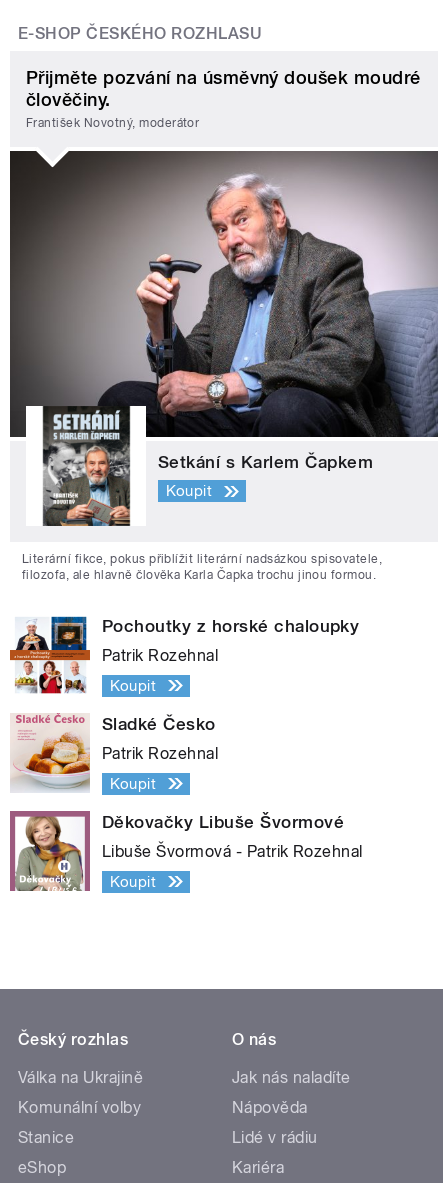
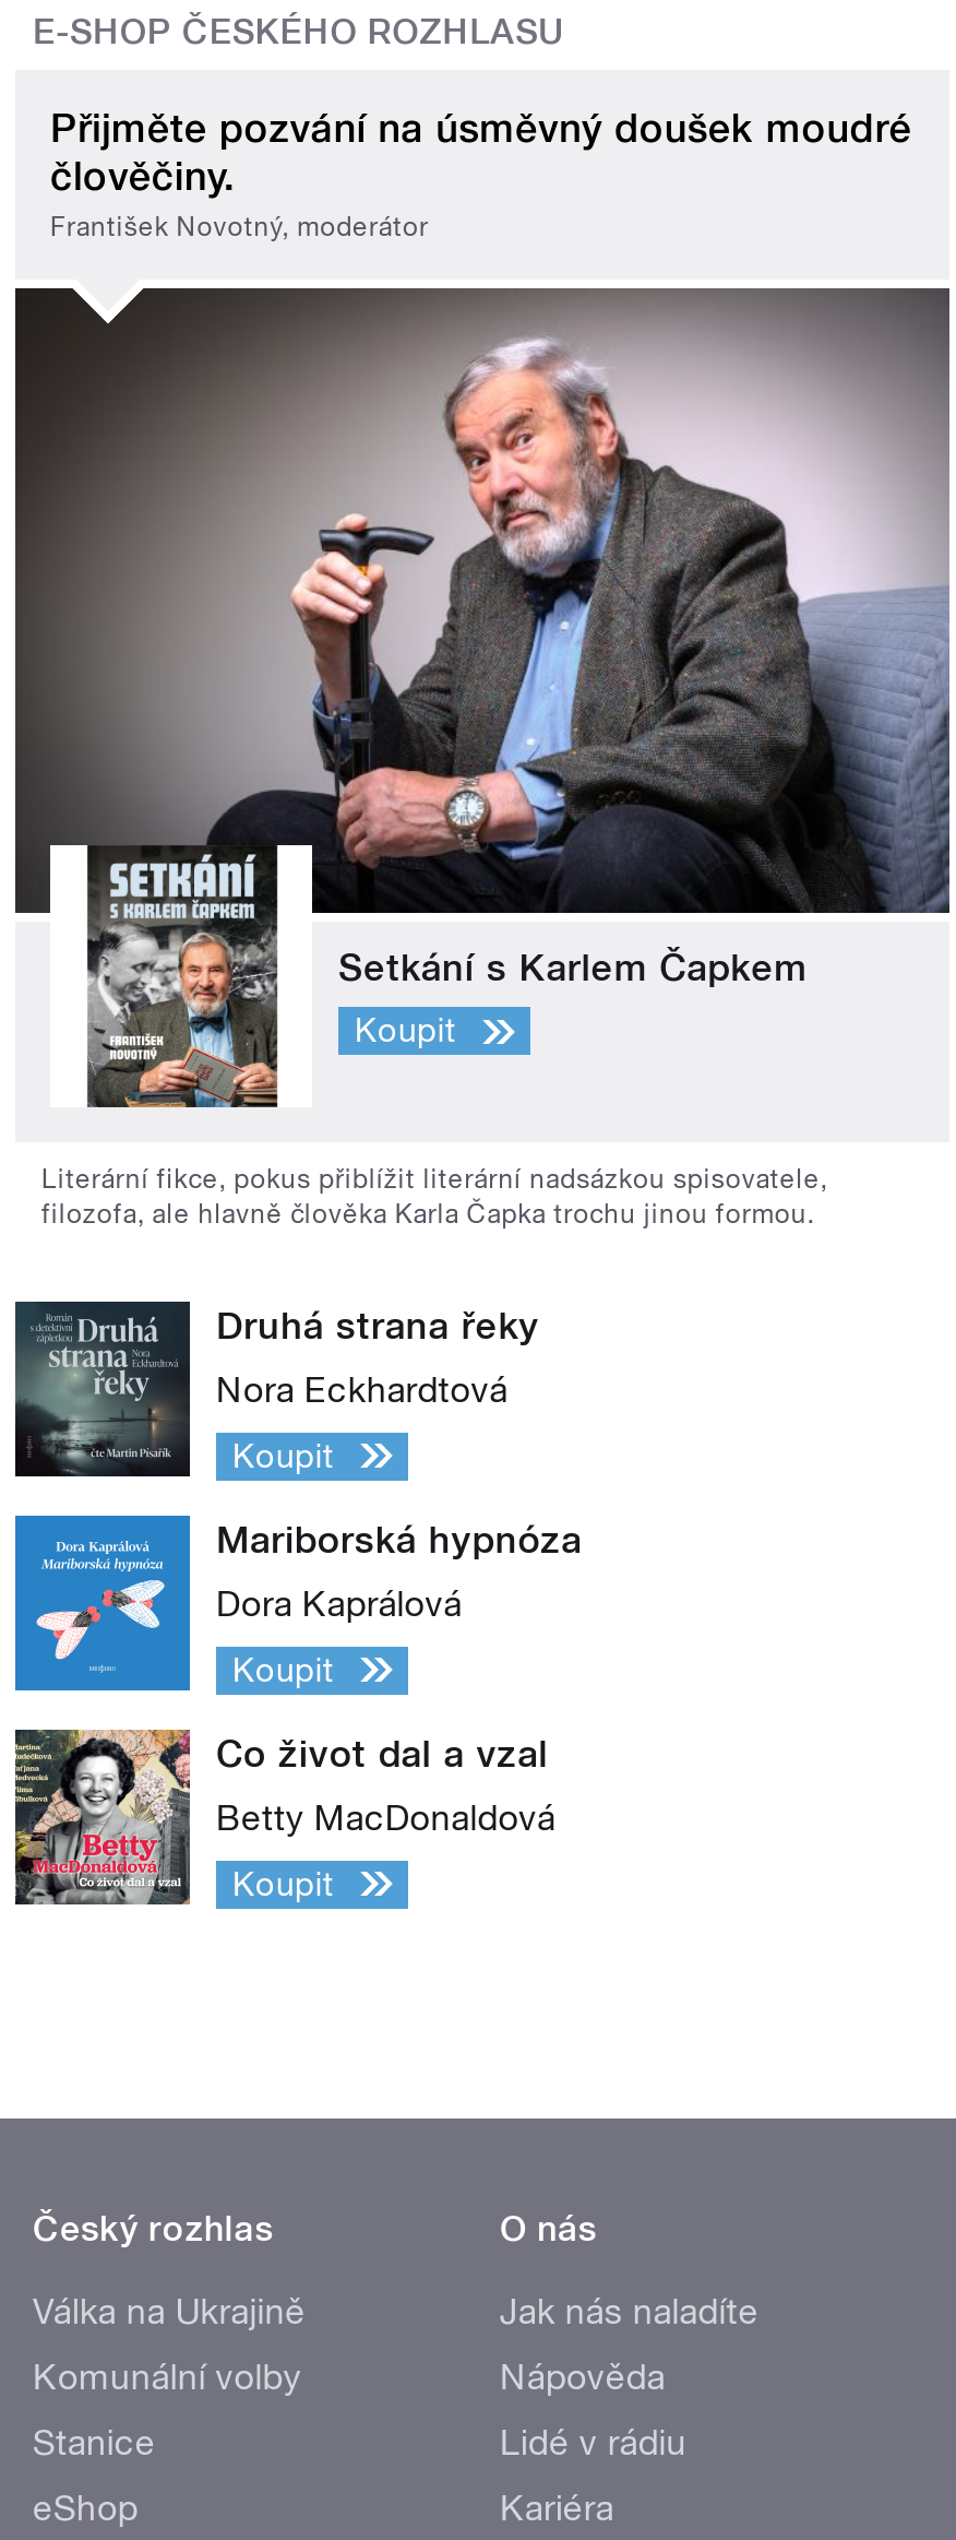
- [image]
- Pochoutky z horské chaloupky
+ [image]
+ Druhá strana řeky

- Patrik Rozehnal
+ Nora Eckhardtová

- [image]
- Sladké Česko
+ [image]
+ Mariborská hypnóza

- Patrik Rozehnal
+ Dora Kaprálová

- [image]
- Děkovačky Libuše Švormové
+ [image]
+ Co život dal a vzal

- Libuše Švormová - Patrik Rozehnal
+ Betty MacDonaldová
